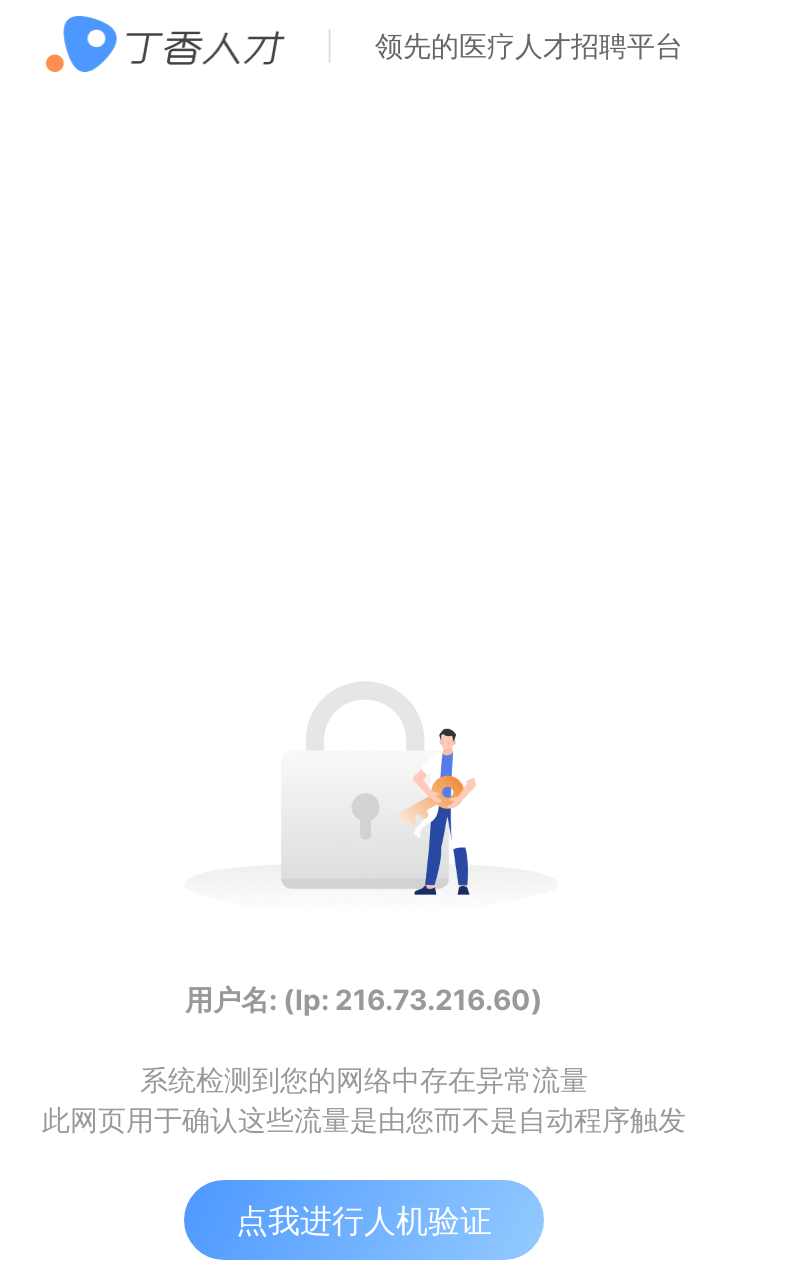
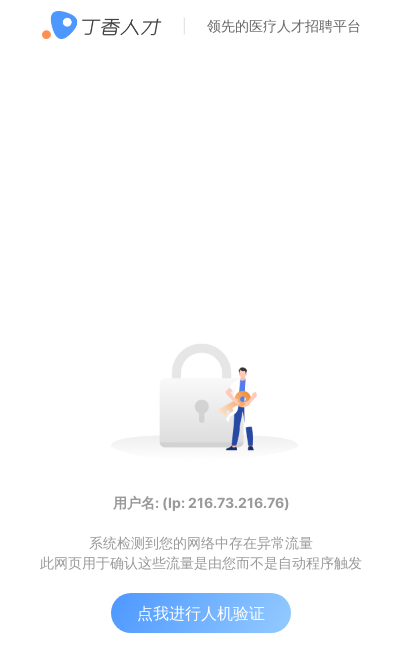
- 用户名: (Ip: 216.73.216.60)
+ 用户名: (Ip: 216.73.216.76)
